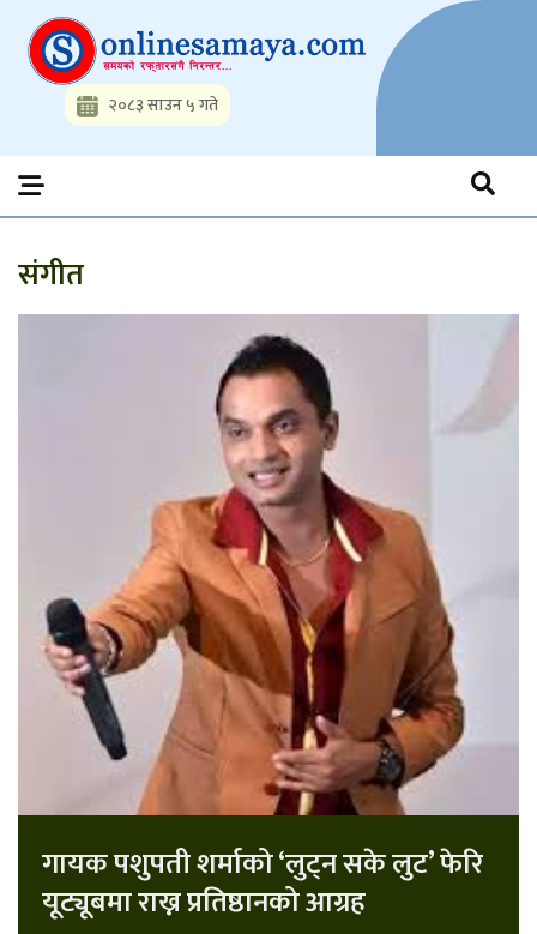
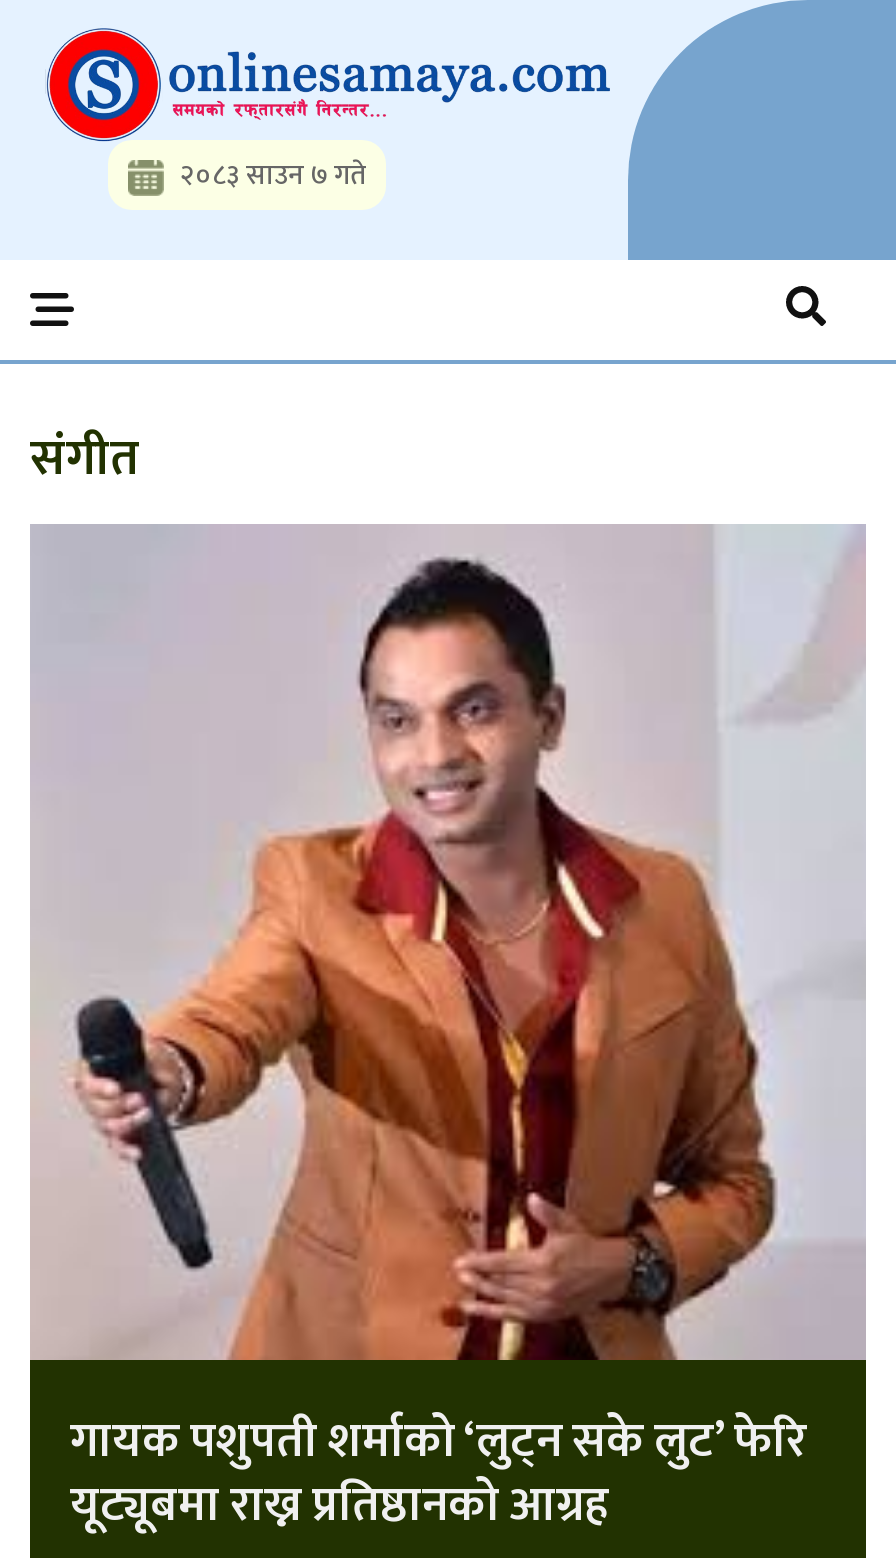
- २०८३ साउन ५ गते
+ २०८३ साउन ७ गते
